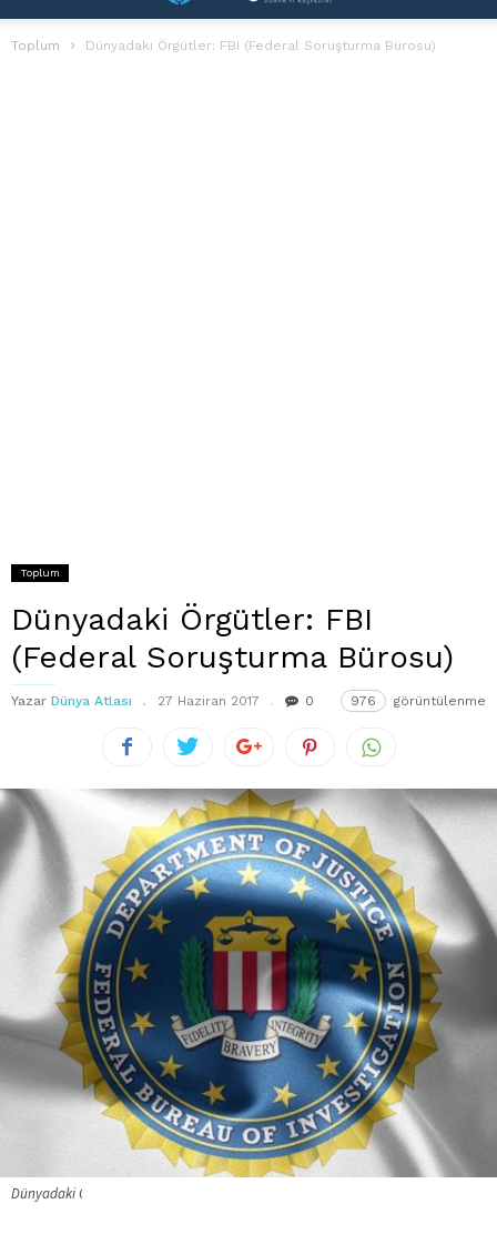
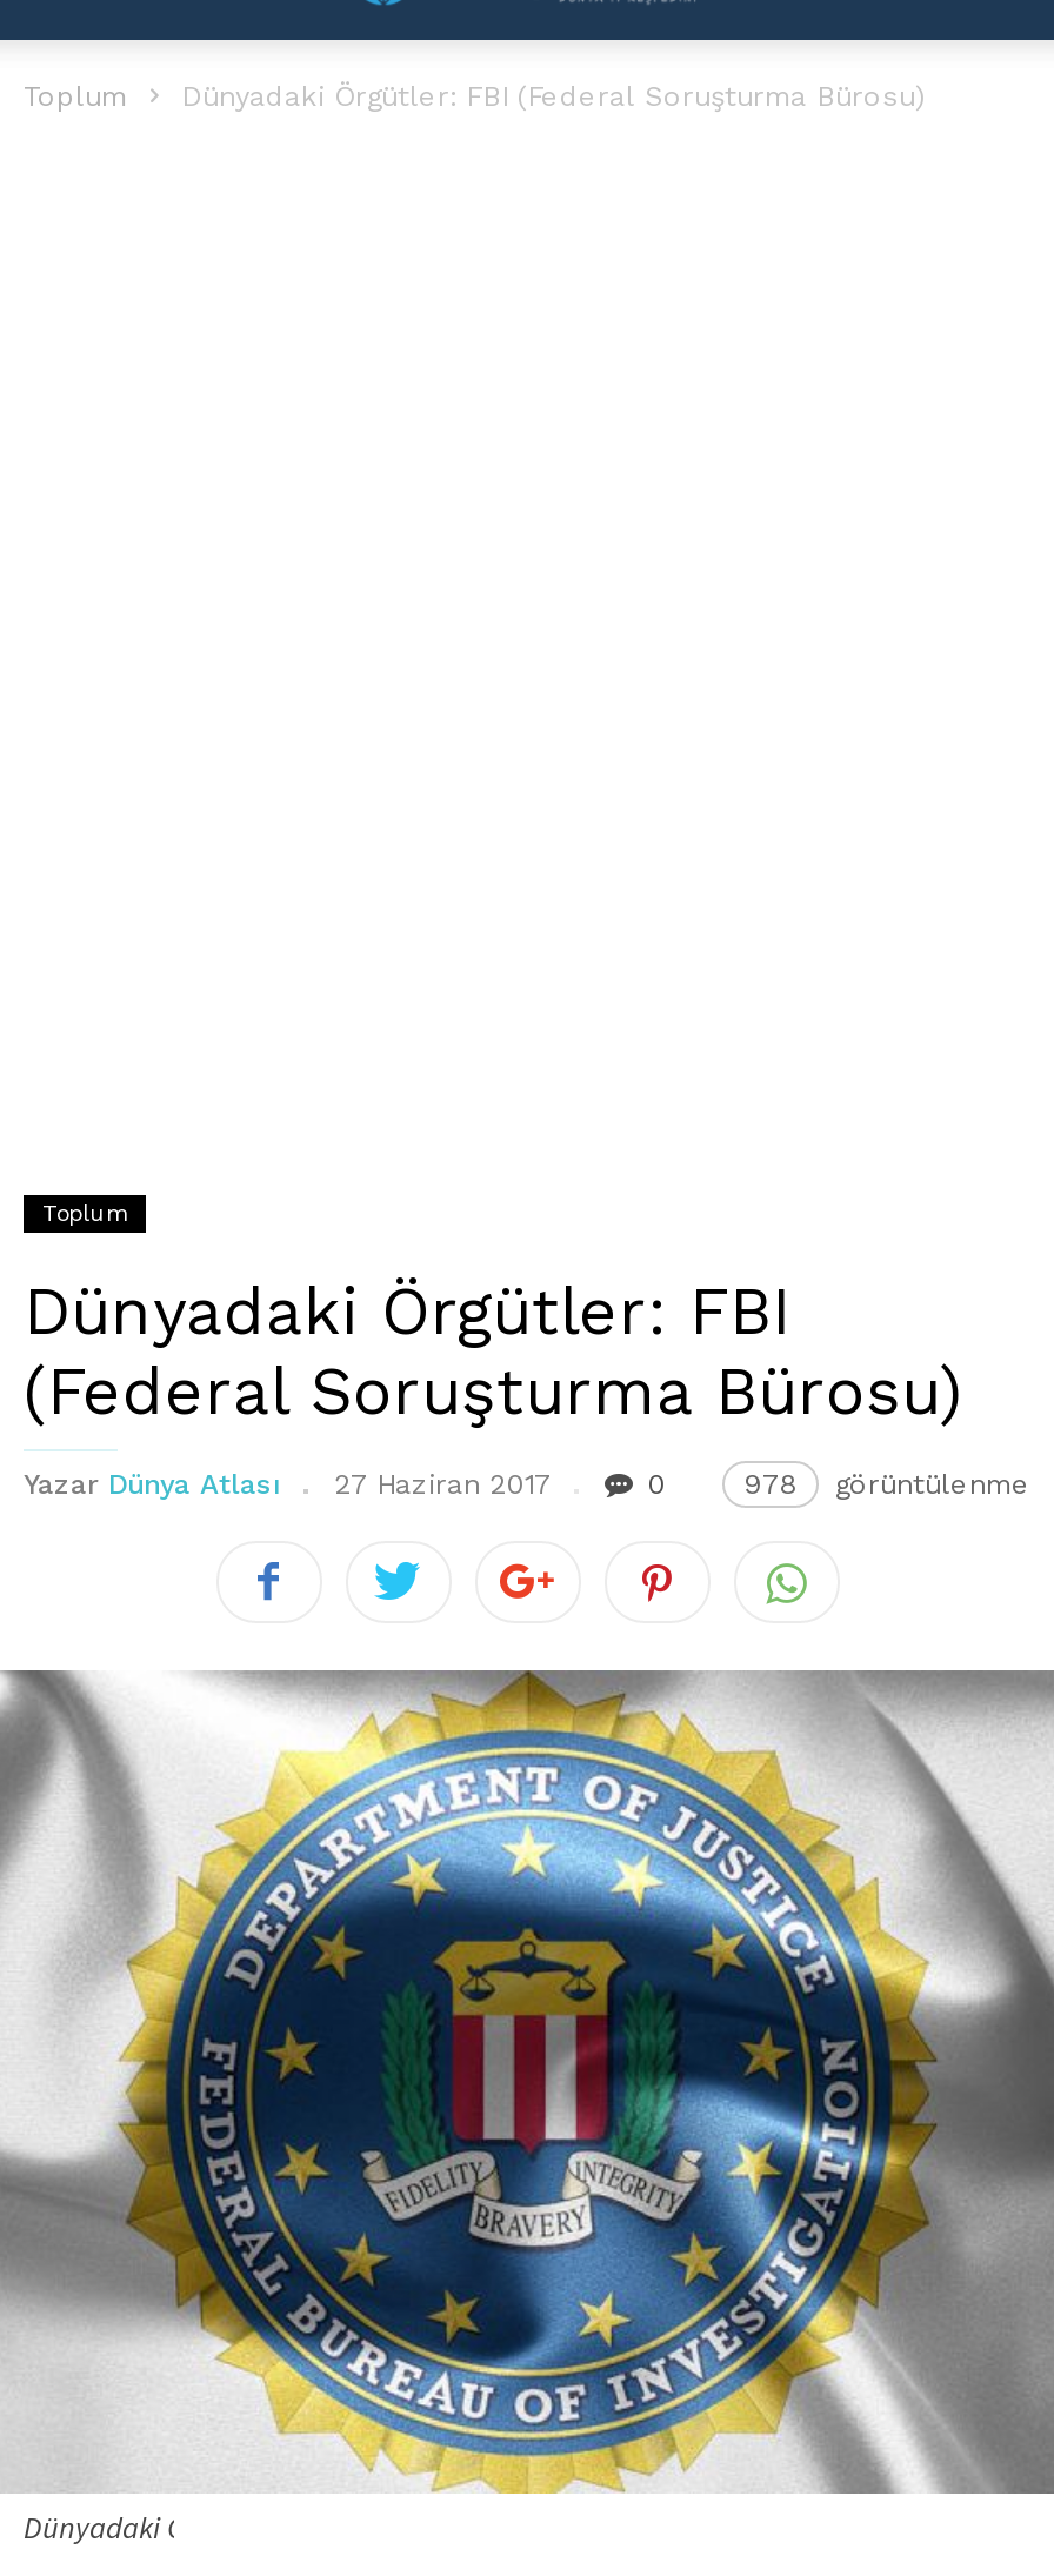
- 976 görüntülenme
+ 978 görüntülenme
